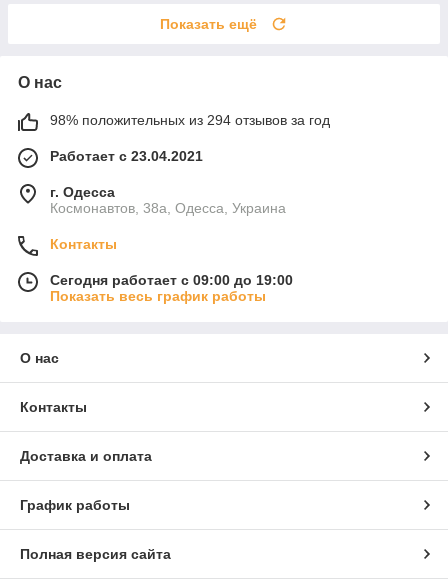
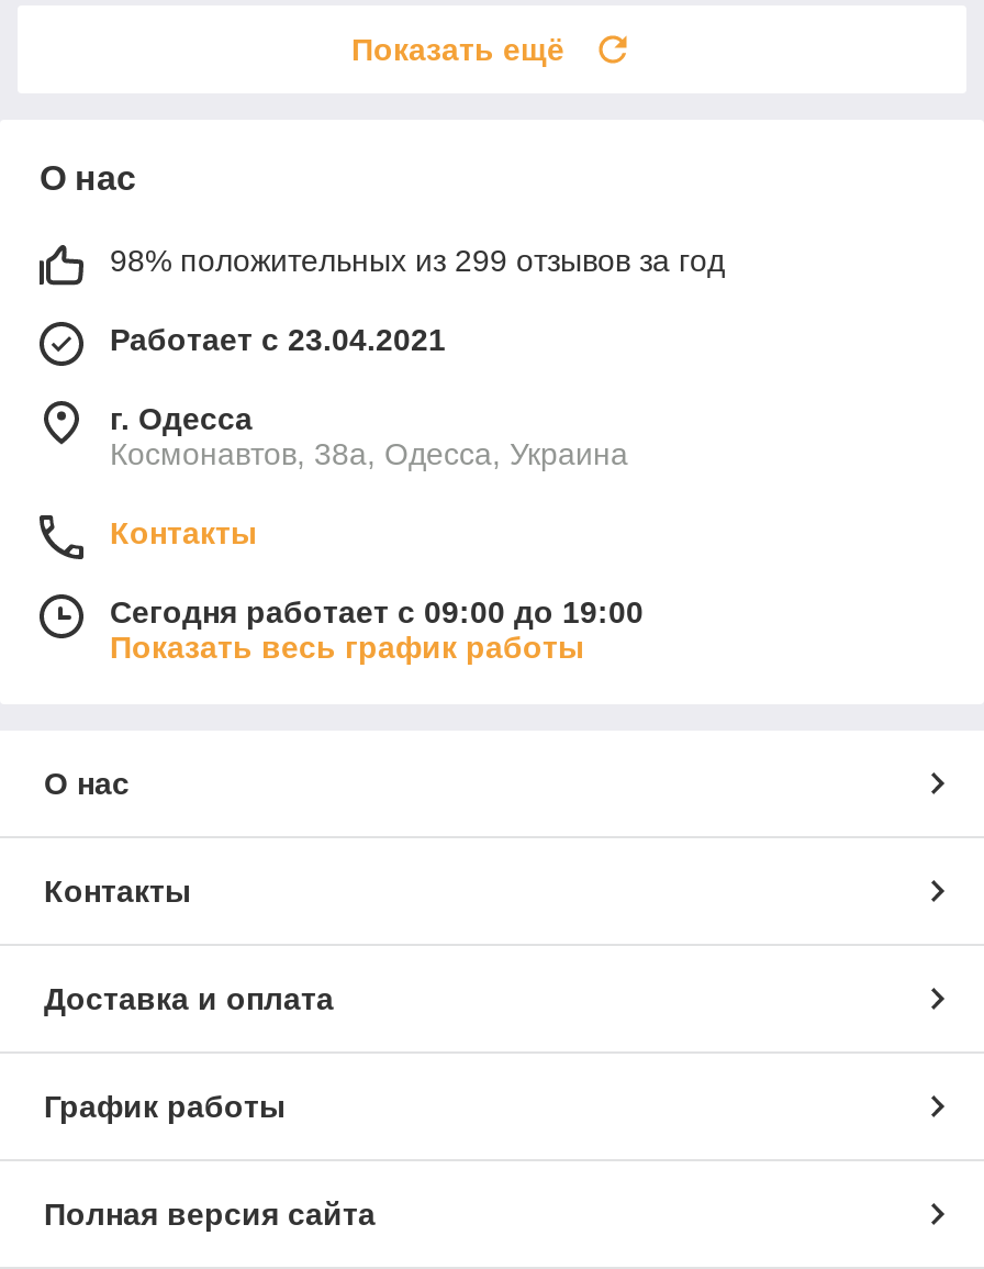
- 98% положительных из 294 отзывов за год
+ 98% положительных из 299 отзывов за год
